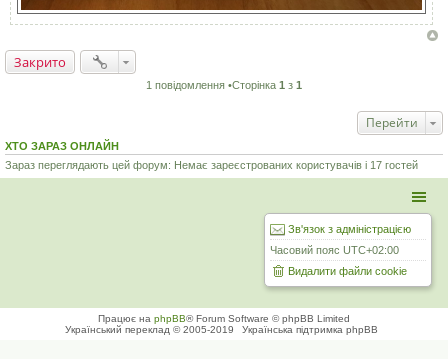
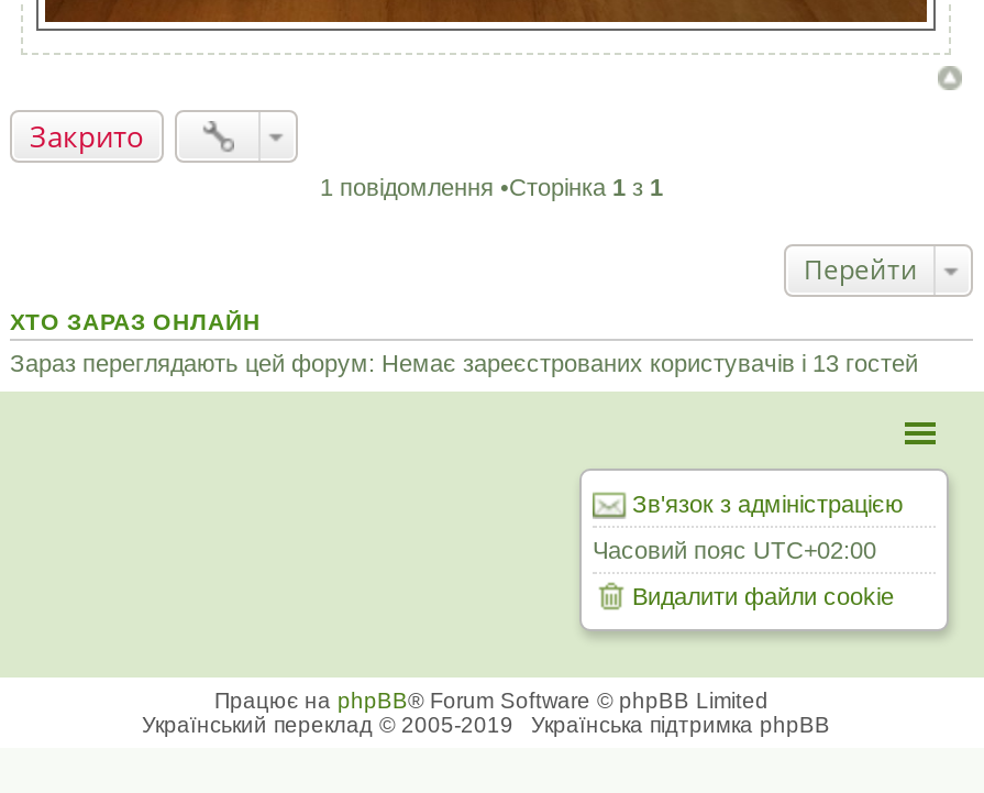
- Зараз переглядають цей форум: Немає зареєстрованих користувачів і 17 гостей
+ Зараз переглядають цей форум: Немає зареєстрованих користувачів і 13 гостей
